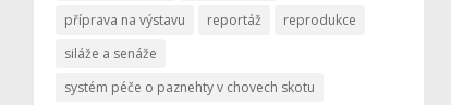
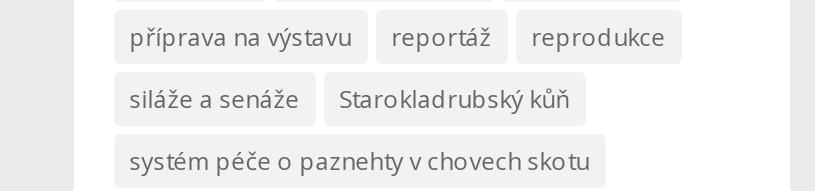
+ Starokladrubský kůň
